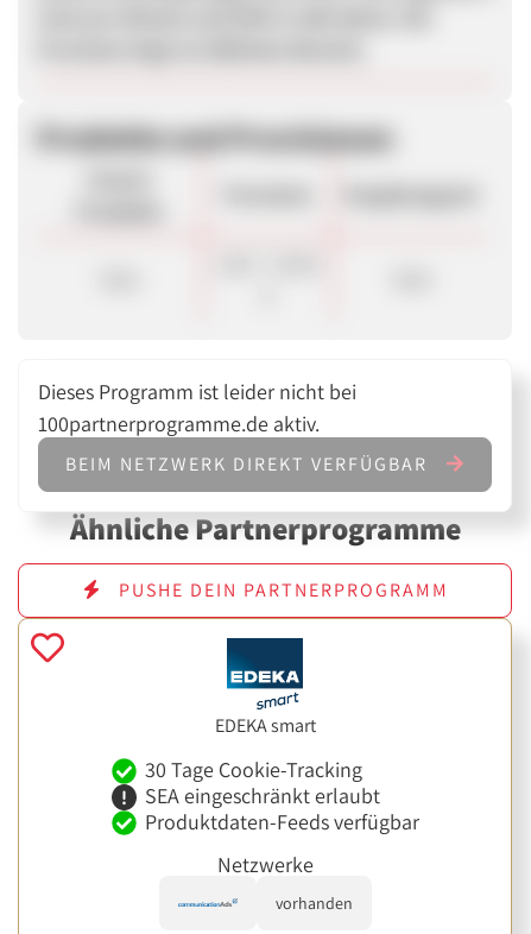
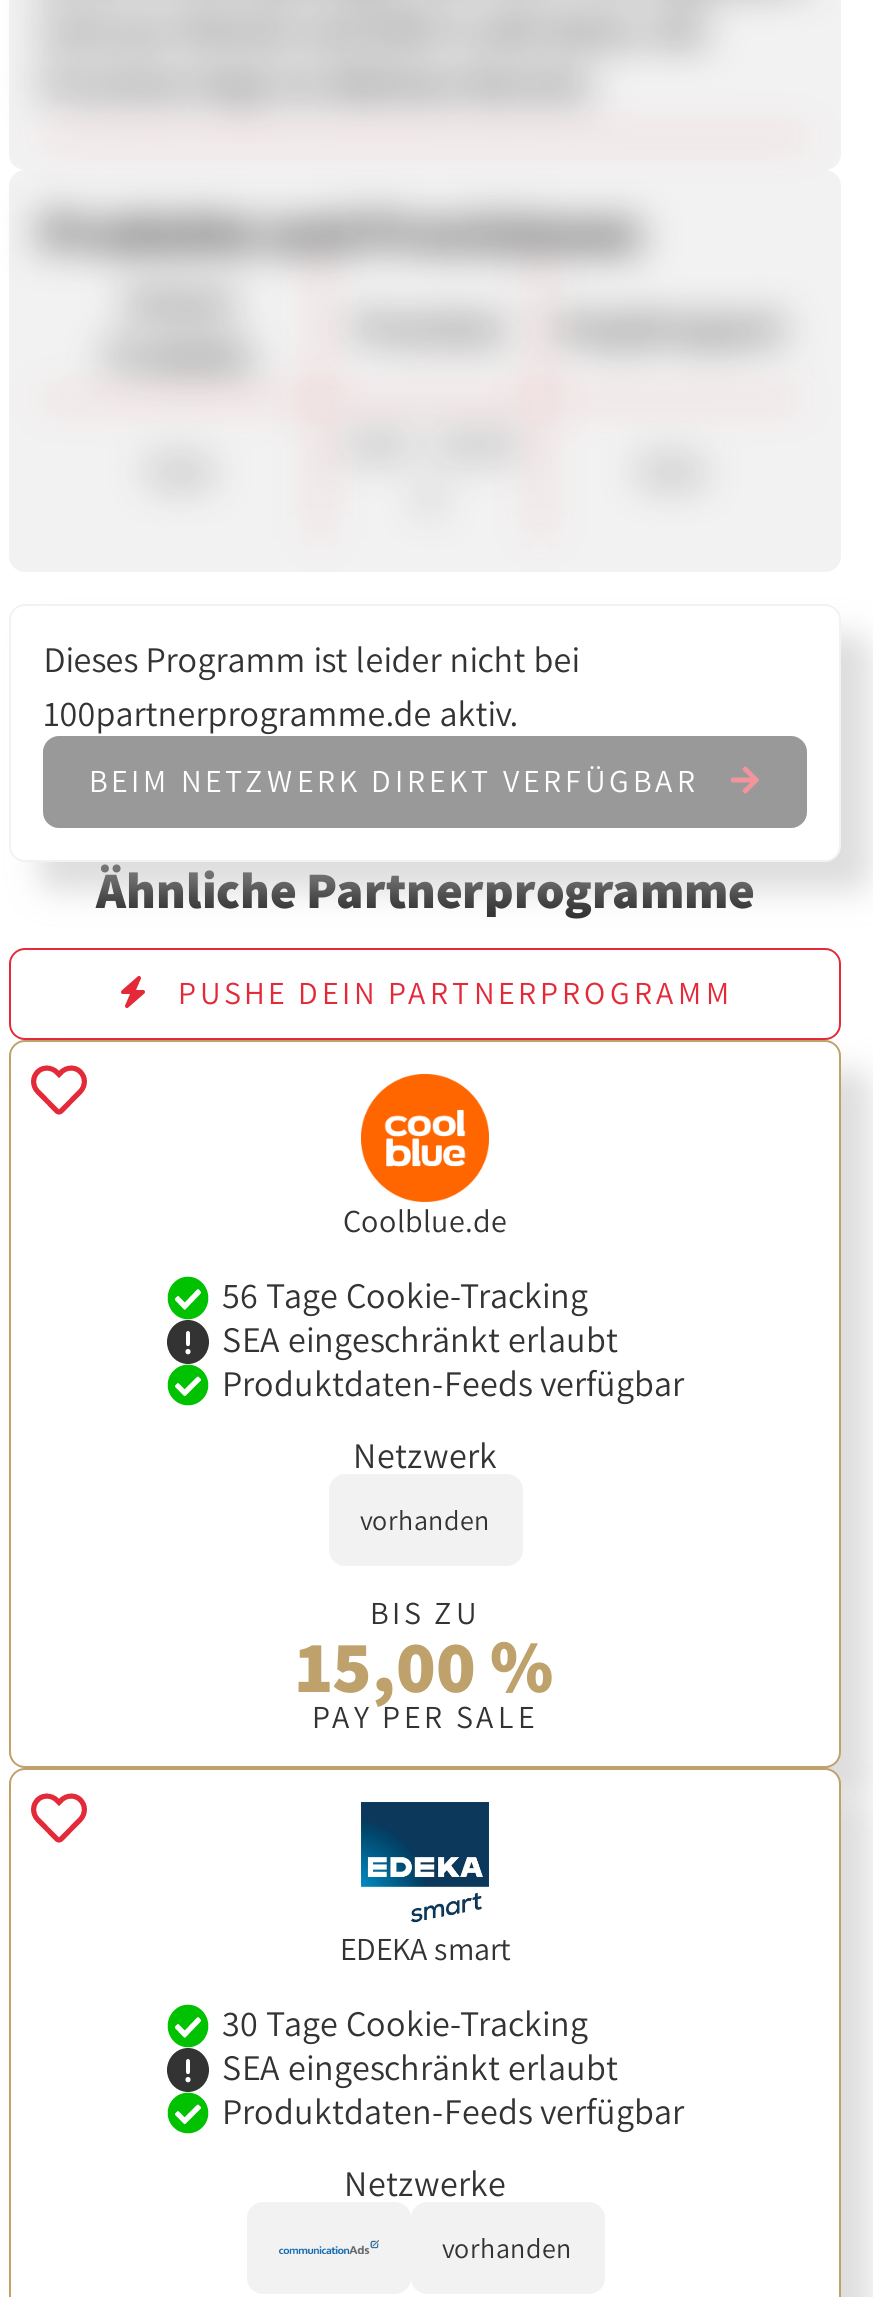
+ [image]
+ Coolblue.de
+ 56 Tage Cookie-Tracking
+ SEA eingeschränkt erlaubt
+ Produktdaten-Feeds verfügbar
+ Netzwerk
+ vorhanden
+ BIS ZU
+ 15,00 %
+ PAY PER SALE
